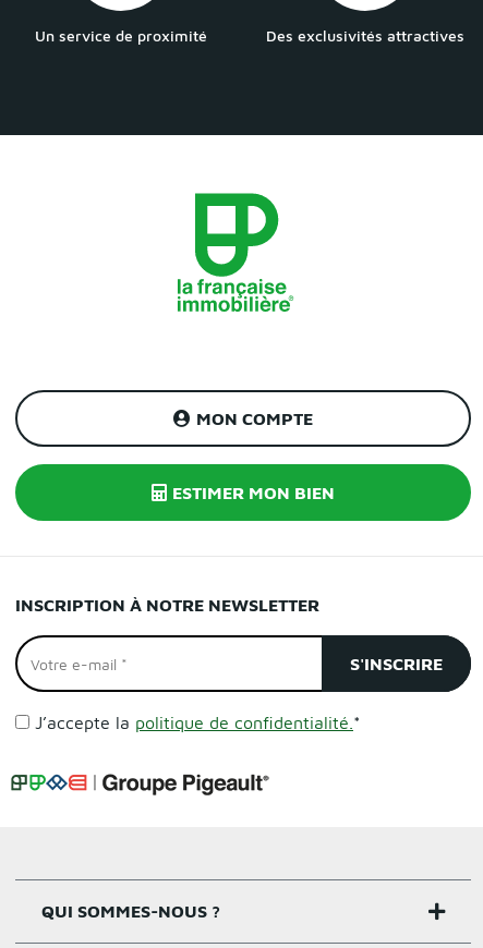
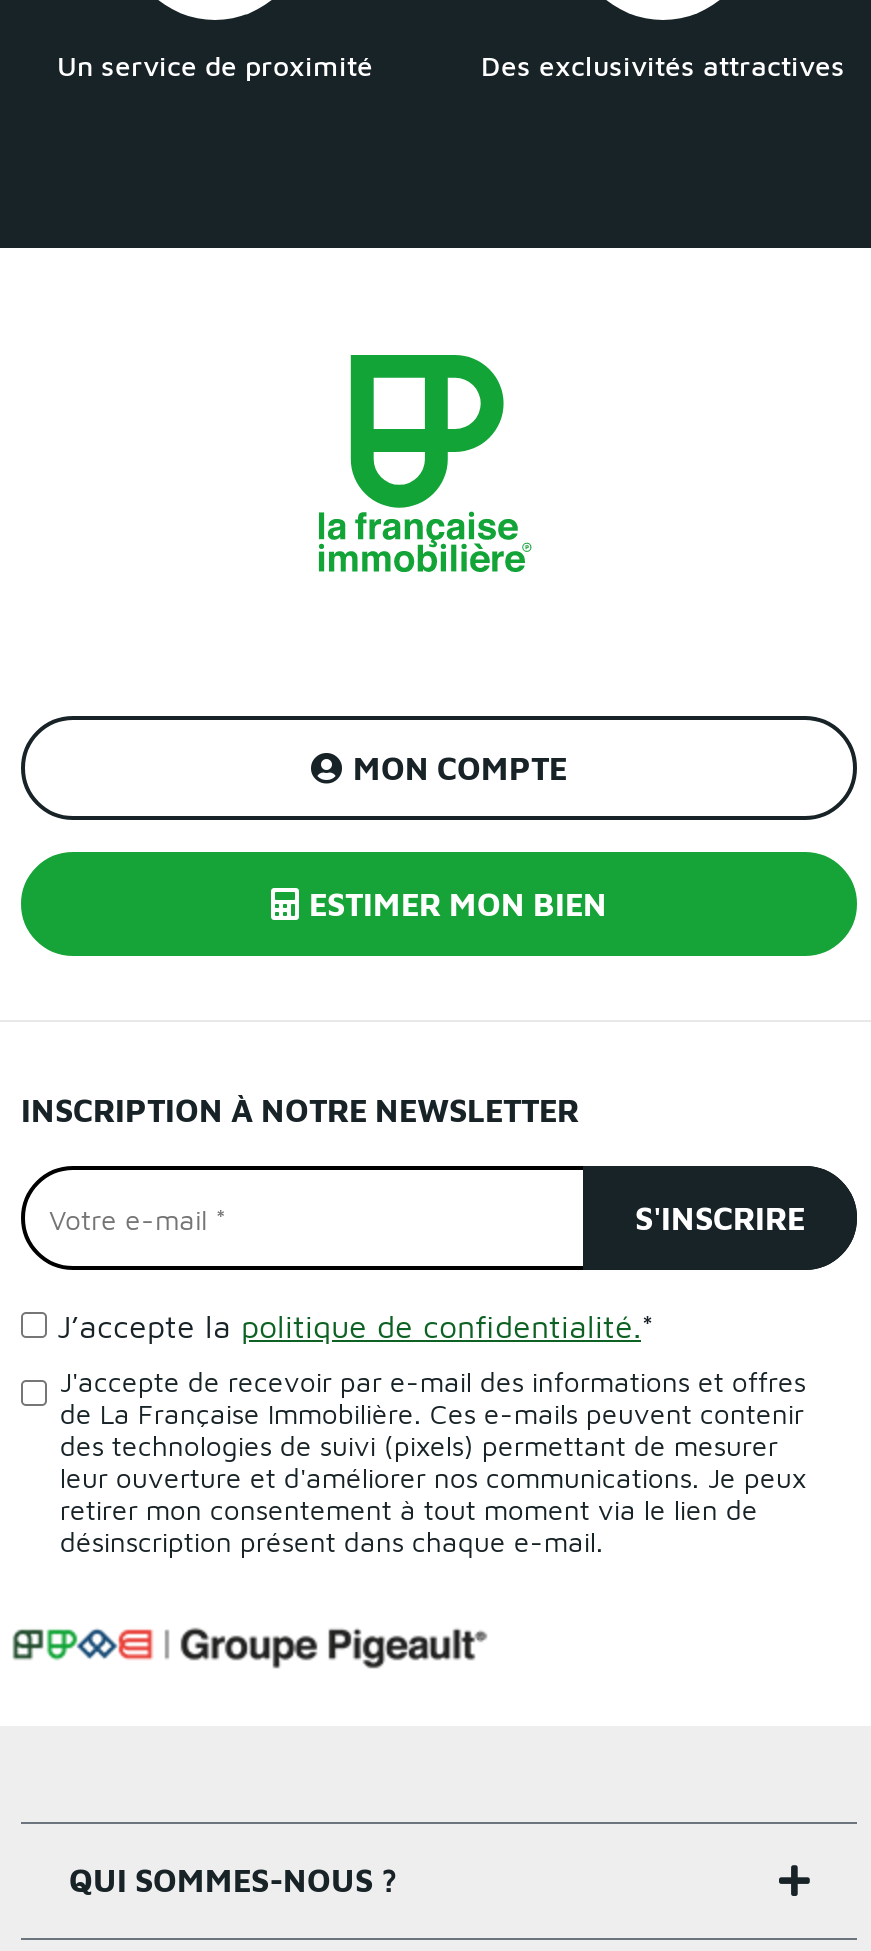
+ J'accepte de recevoir par e-mail des informations et offres
+ de La Française Immobilière. Ces e-mails peuvent contenir
+ des technologies de suivi (pixels) permettant de mesurer
+ leur ouverture et d'améliorer nos communications. Je peux
+ retirer mon consentement à tout moment via le lien de
+ désinscription présent dans chaque e-mail.
